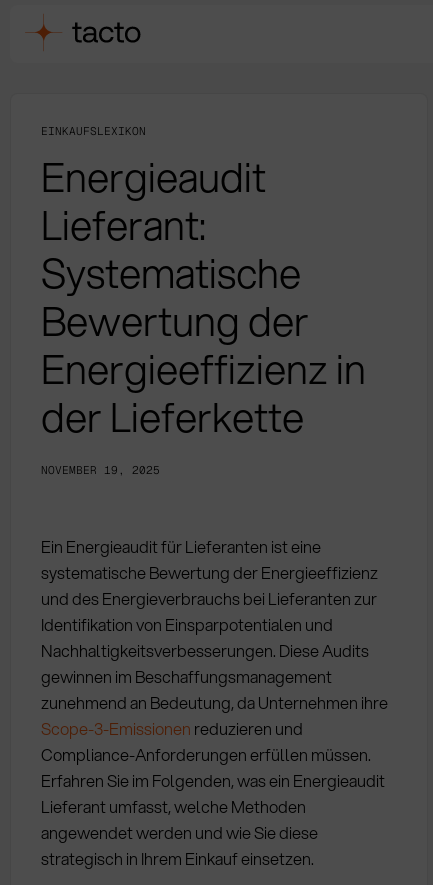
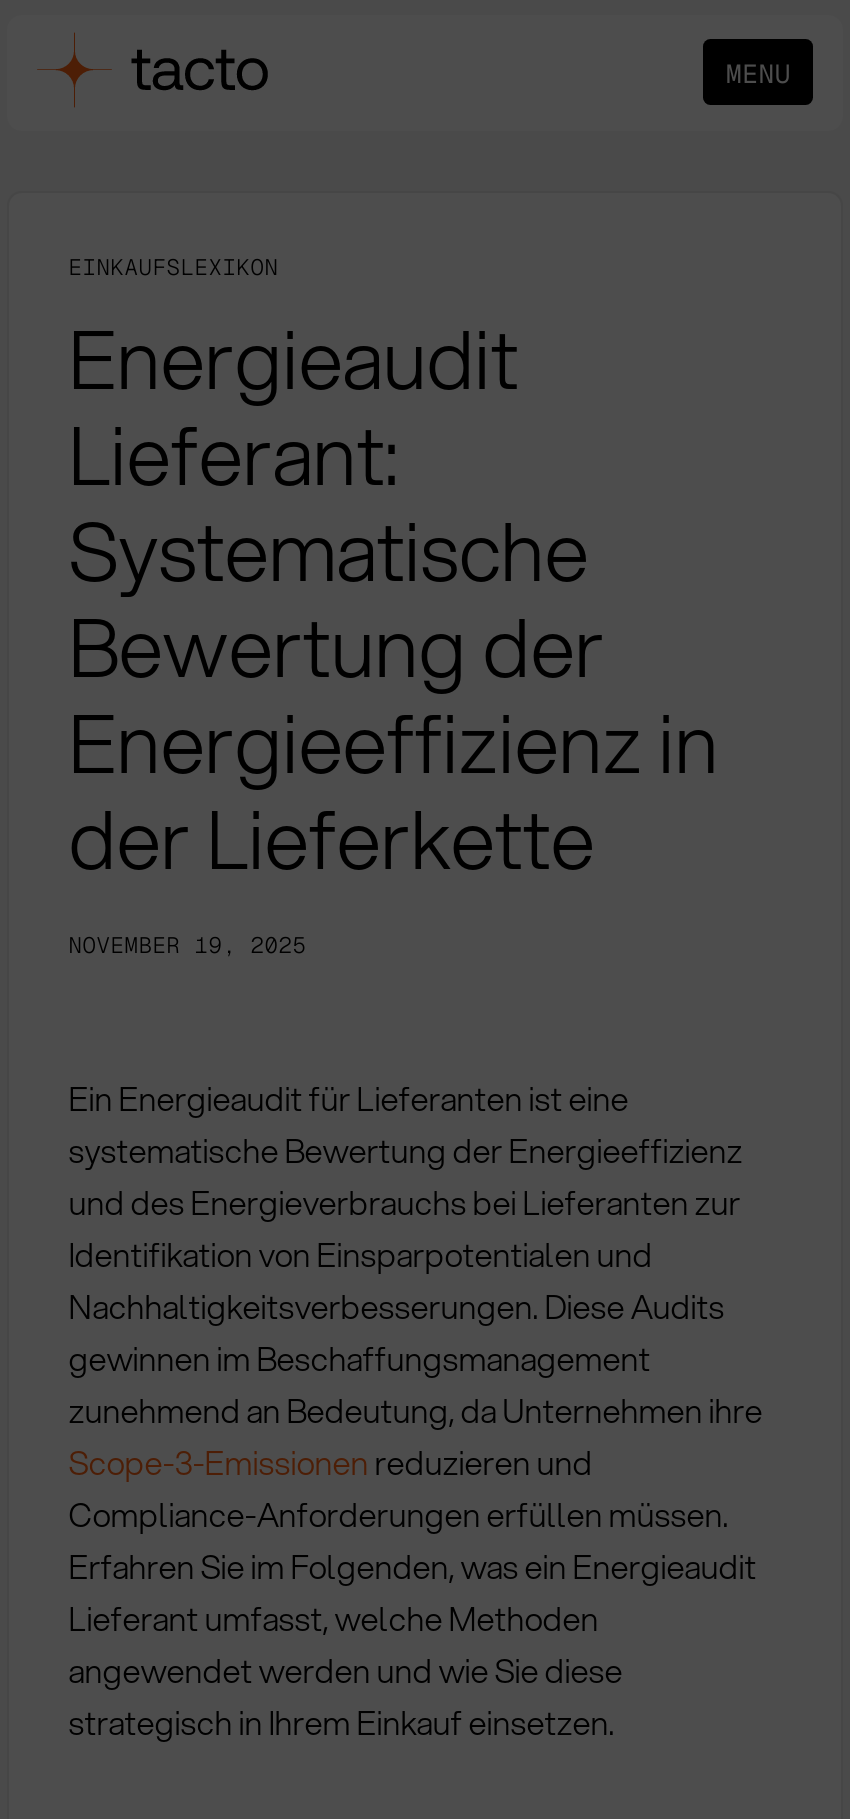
+ MENU
